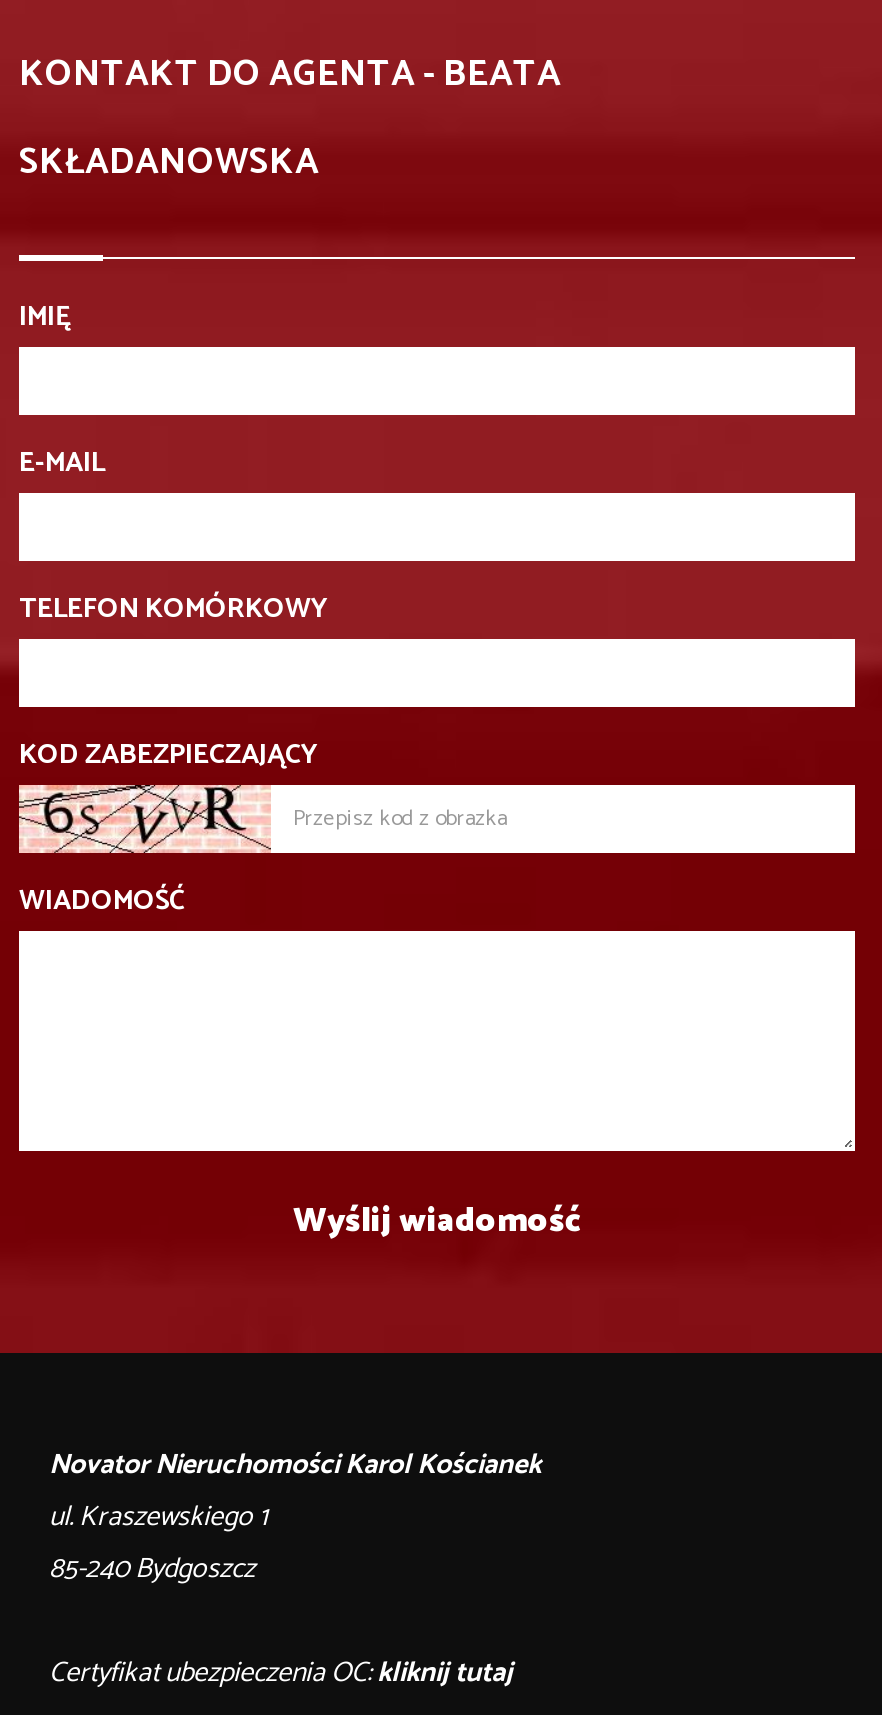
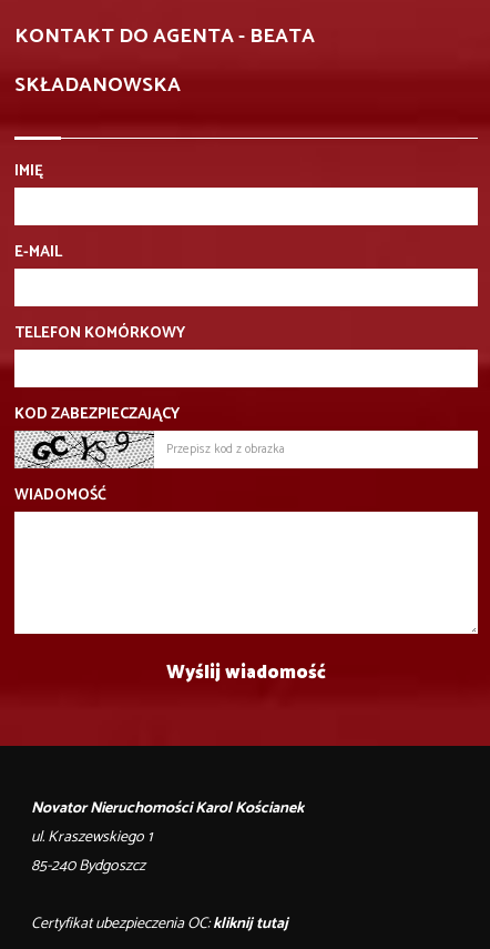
- [image]
+ [image]
